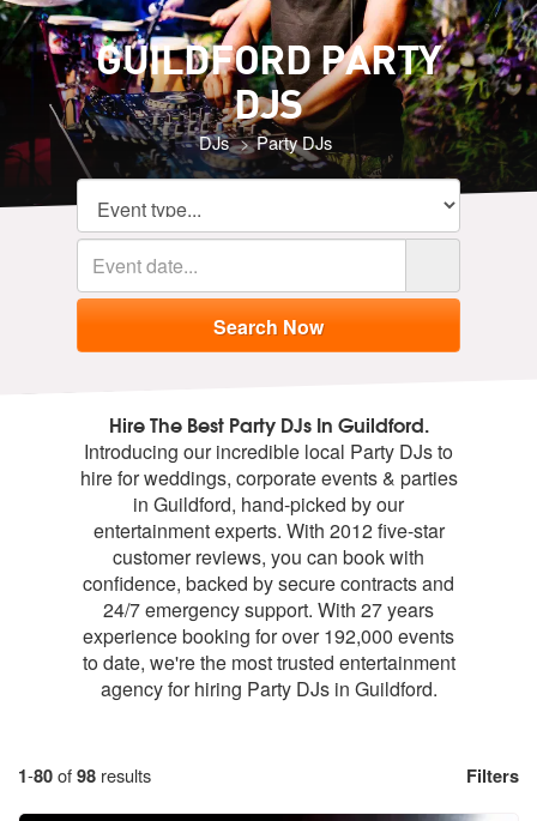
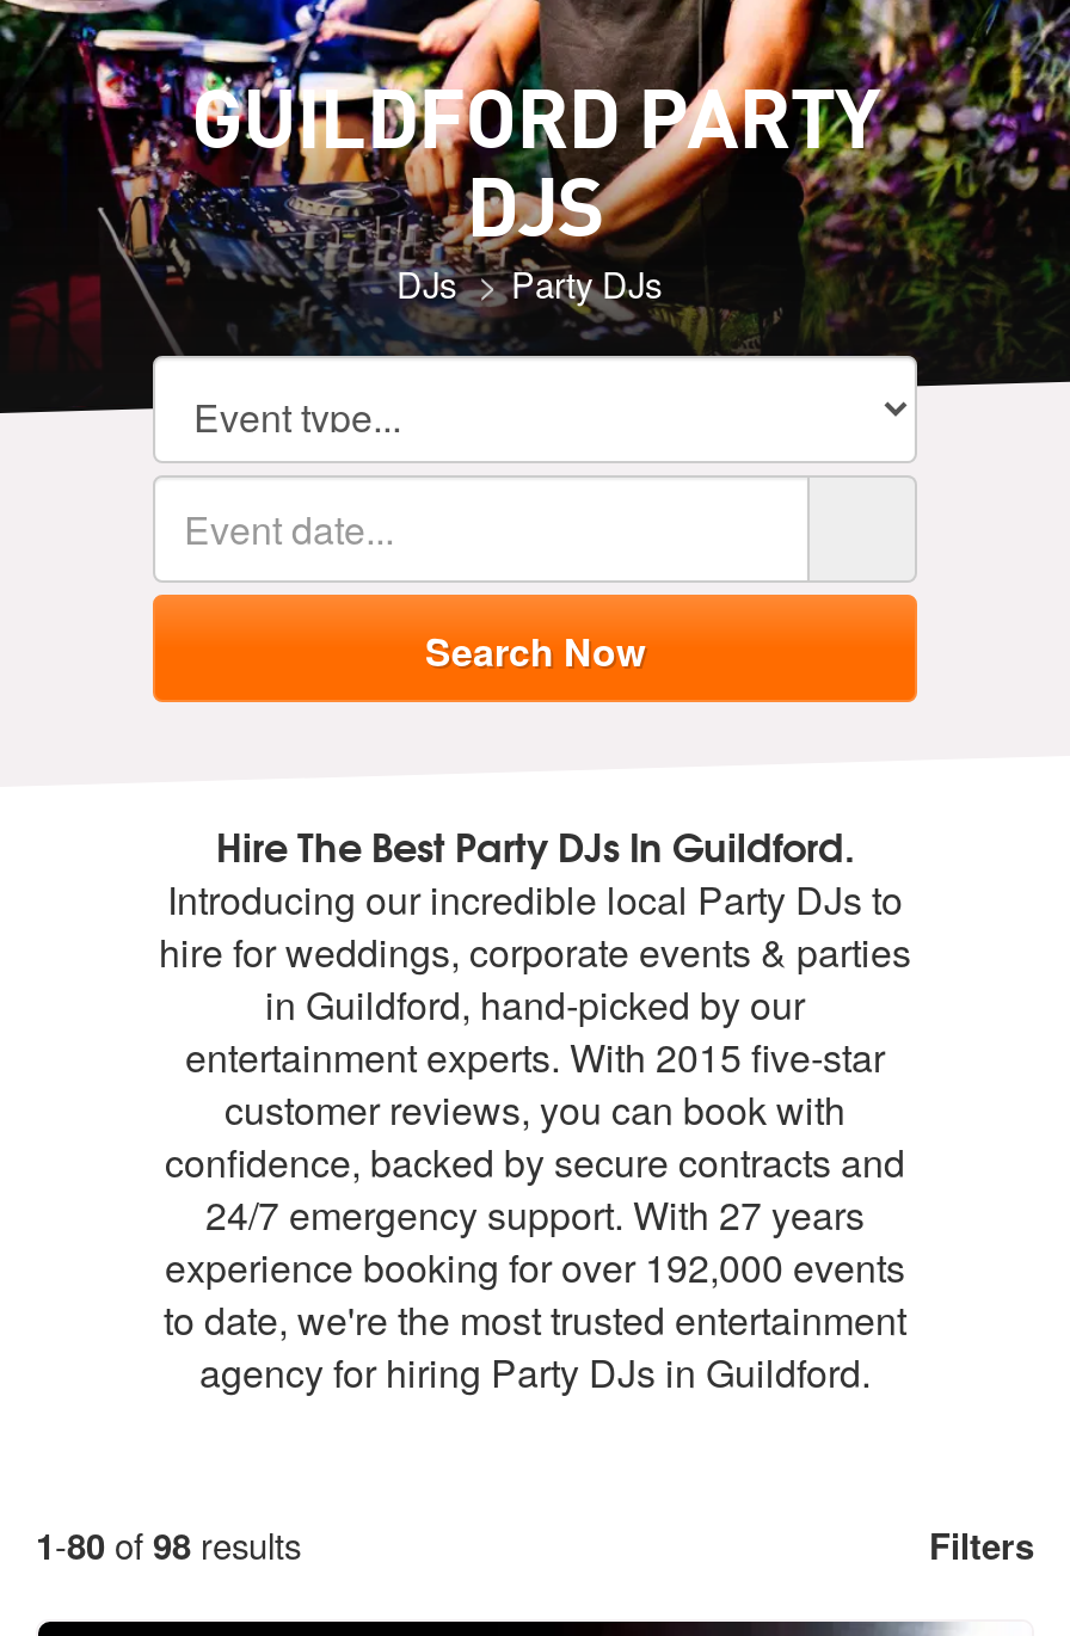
- entertainment experts. With 2012 five-star
+ entertainment experts. With 2015 five-star
